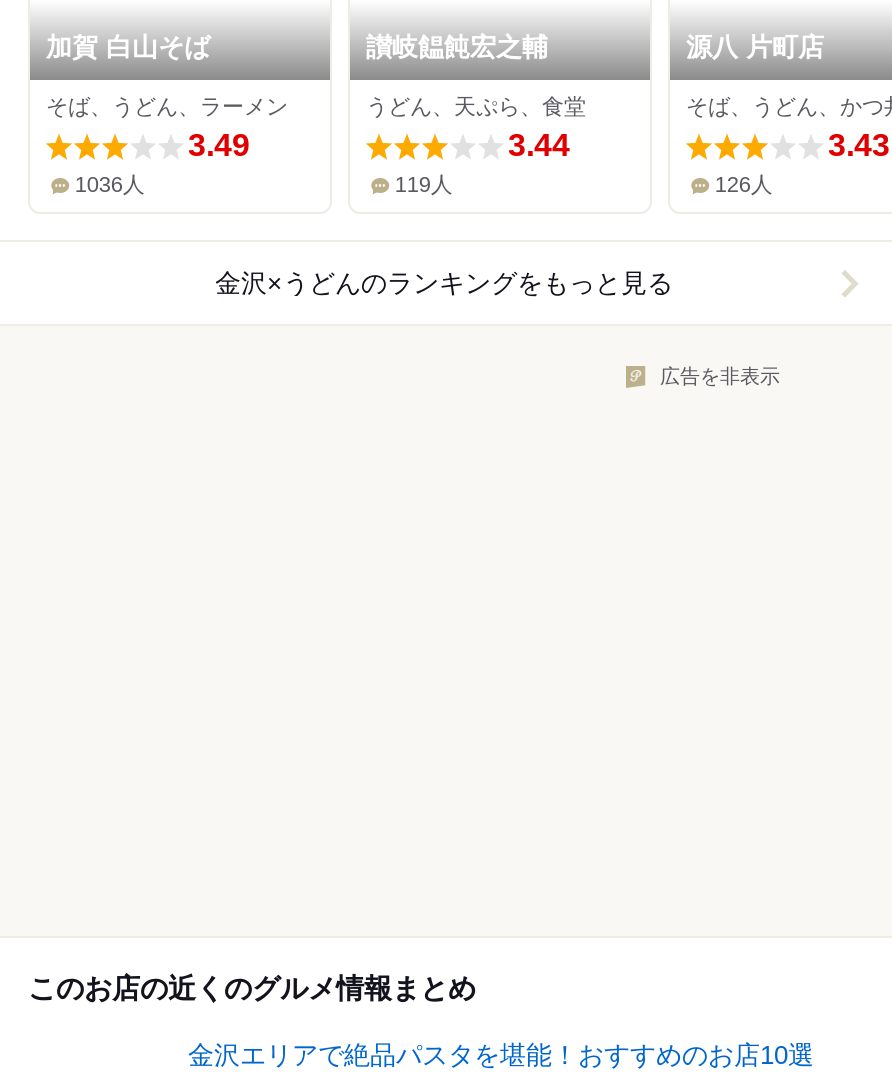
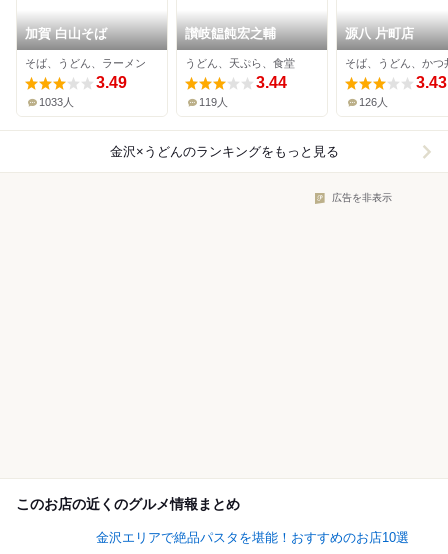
- 1036人
+ 1033人
